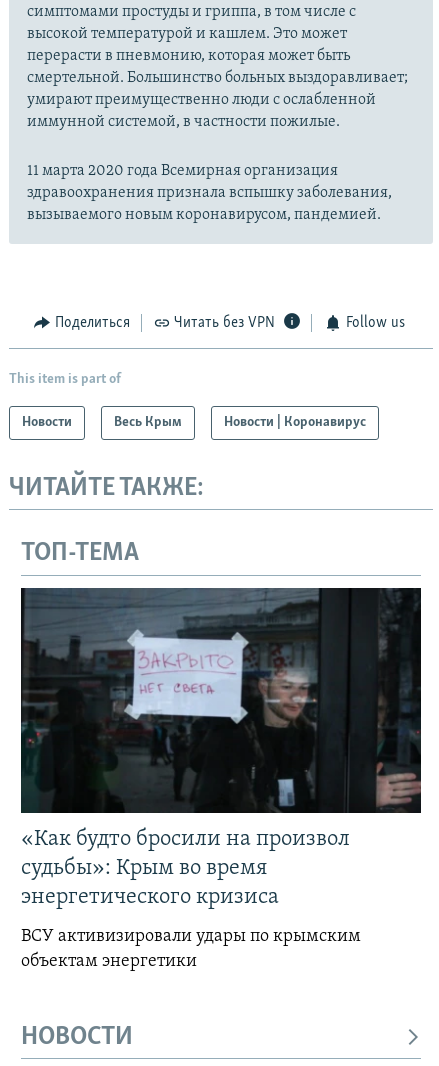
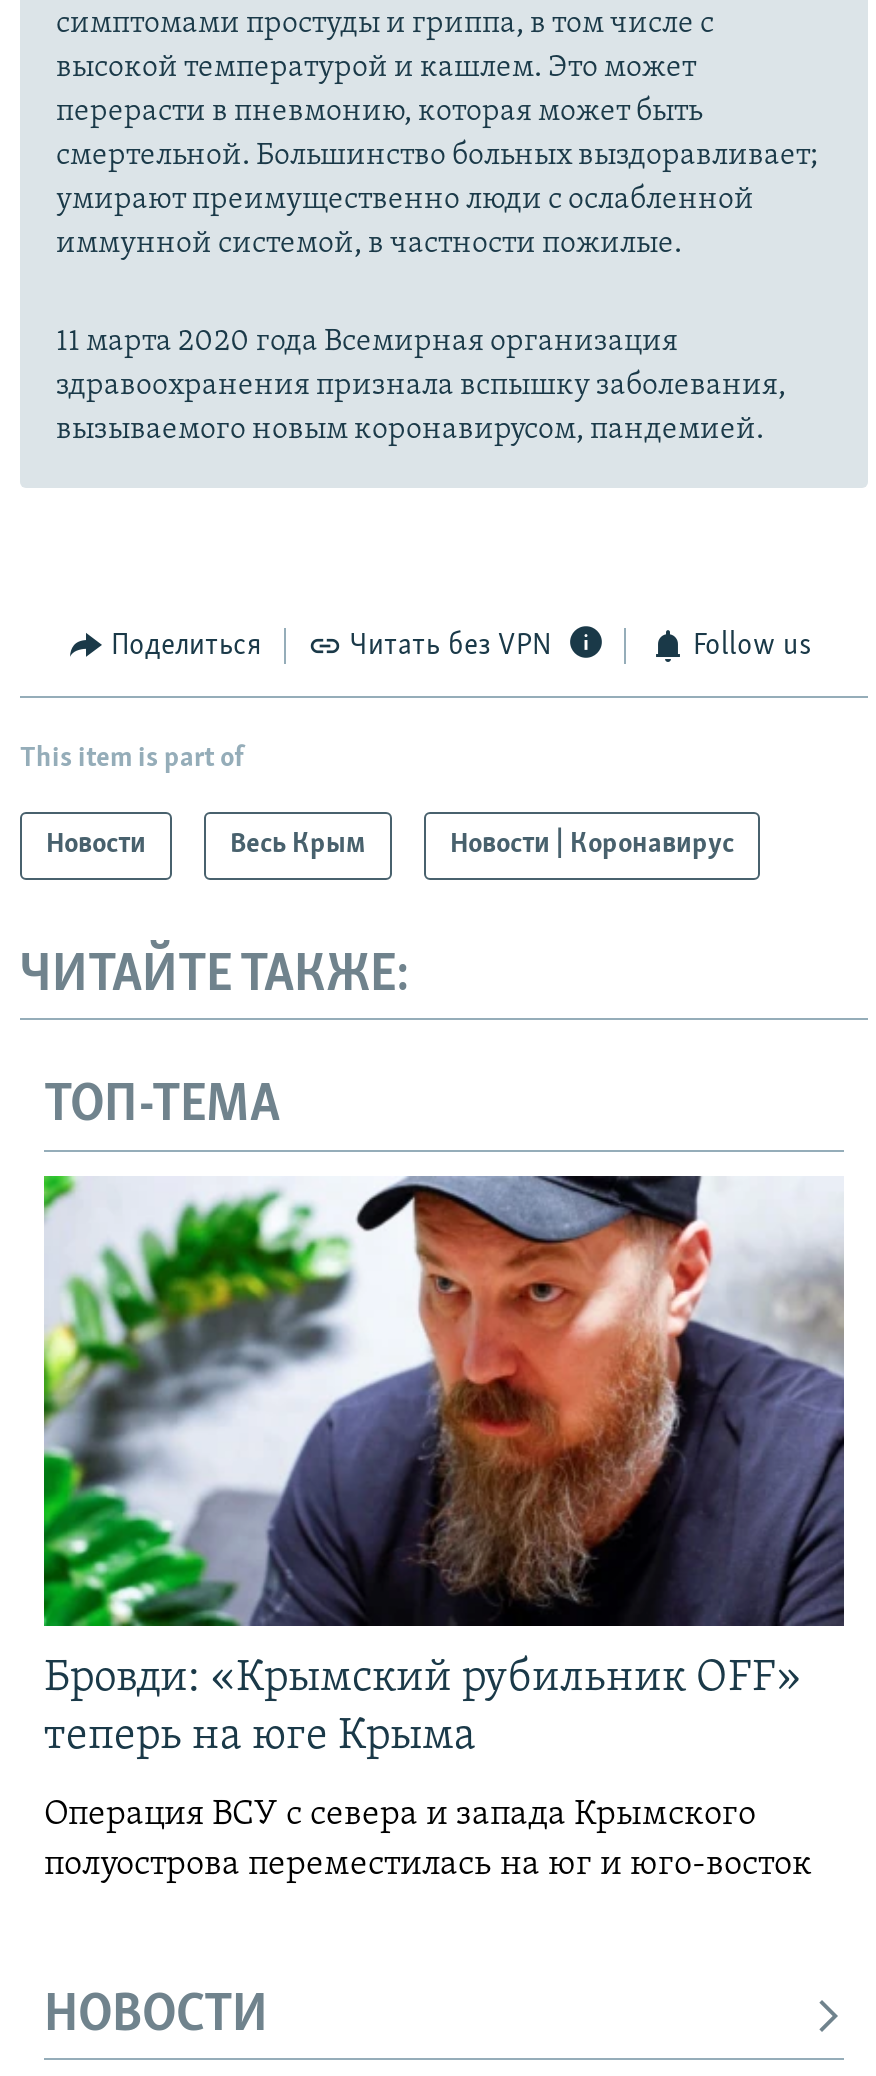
- [image]
- «Как будто бросили на произвол
- судьбы»: Крым во время
- энергетического кризиса
+ [image]
+ Бровди: «Крымский рубильник OFF»
+ теперь на юге Крыма

- ВСУ активизировали удары по крымским
- объектам энергетики
+ Операция ВСУ с севера и запада Крымского
+ полуострова переместилась на юг и юго-восток
